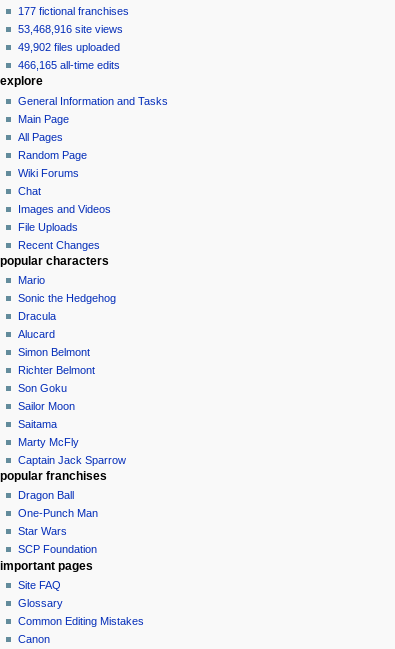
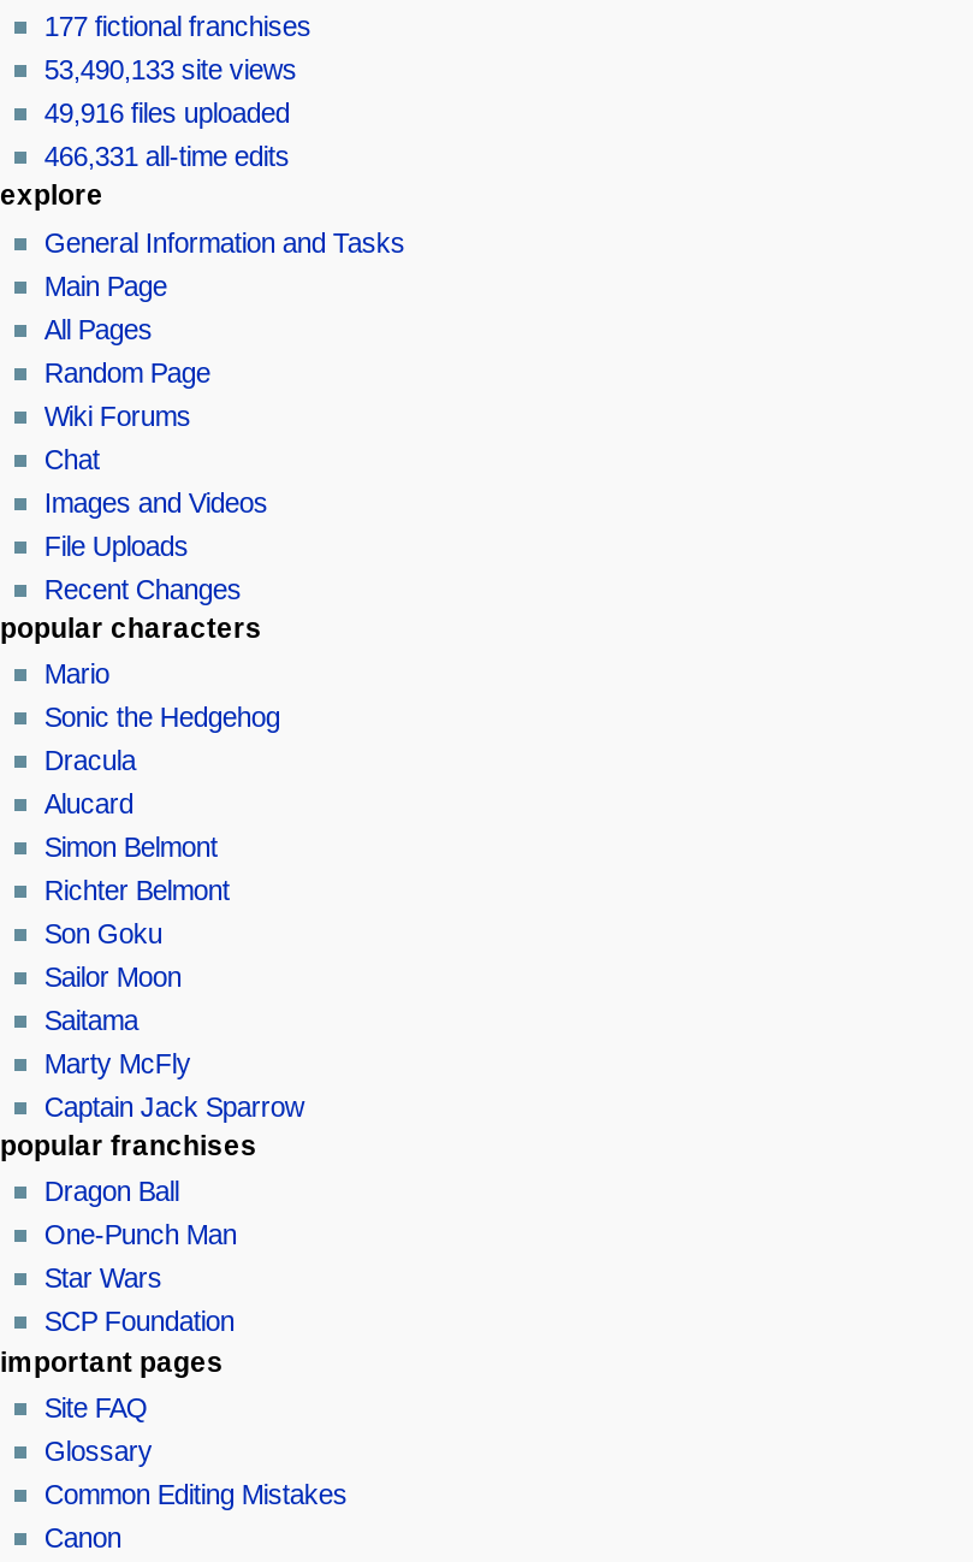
- 53,468,916 site views
+ 53,490,133 site views

- 49,902 files uploaded
+ 49,916 files uploaded

- 466,165 all-time edits
+ 466,331 all-time edits
